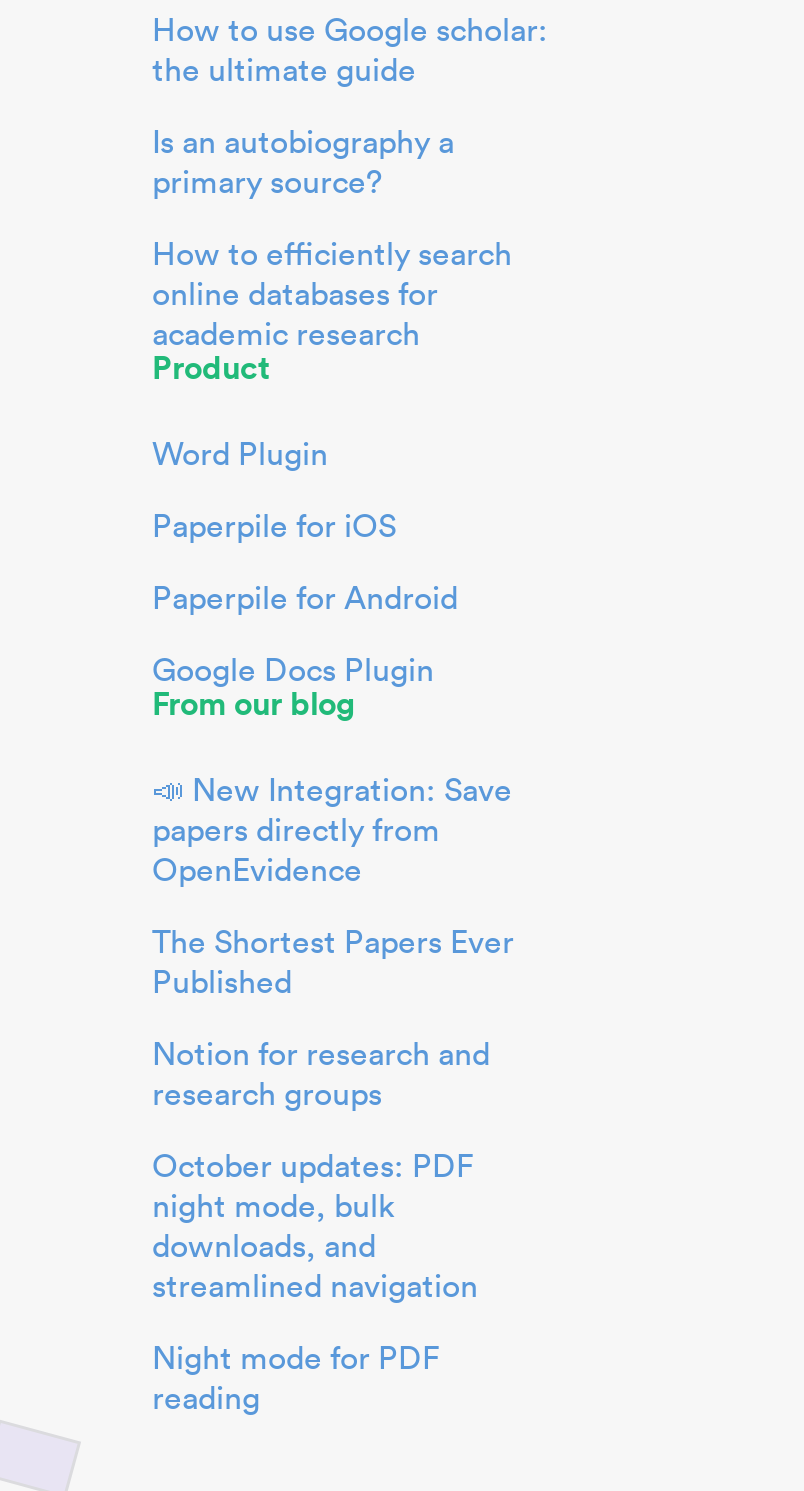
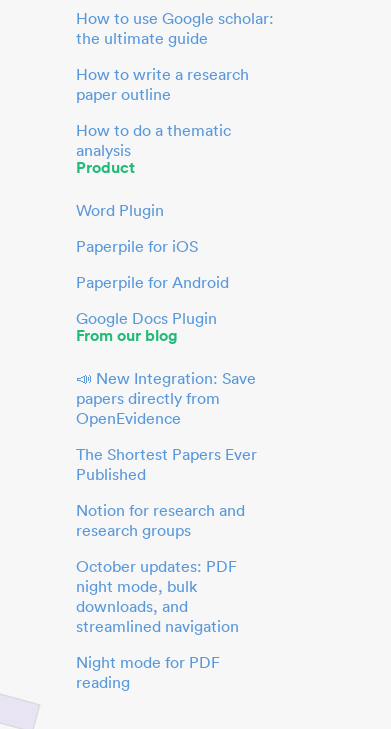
- Is an autobiography a
- primary source?
+ How to write a research
+ paper outline

- How to efficiently search
- online databases for
- academic research
+ How to do a thematic
+ analysis
